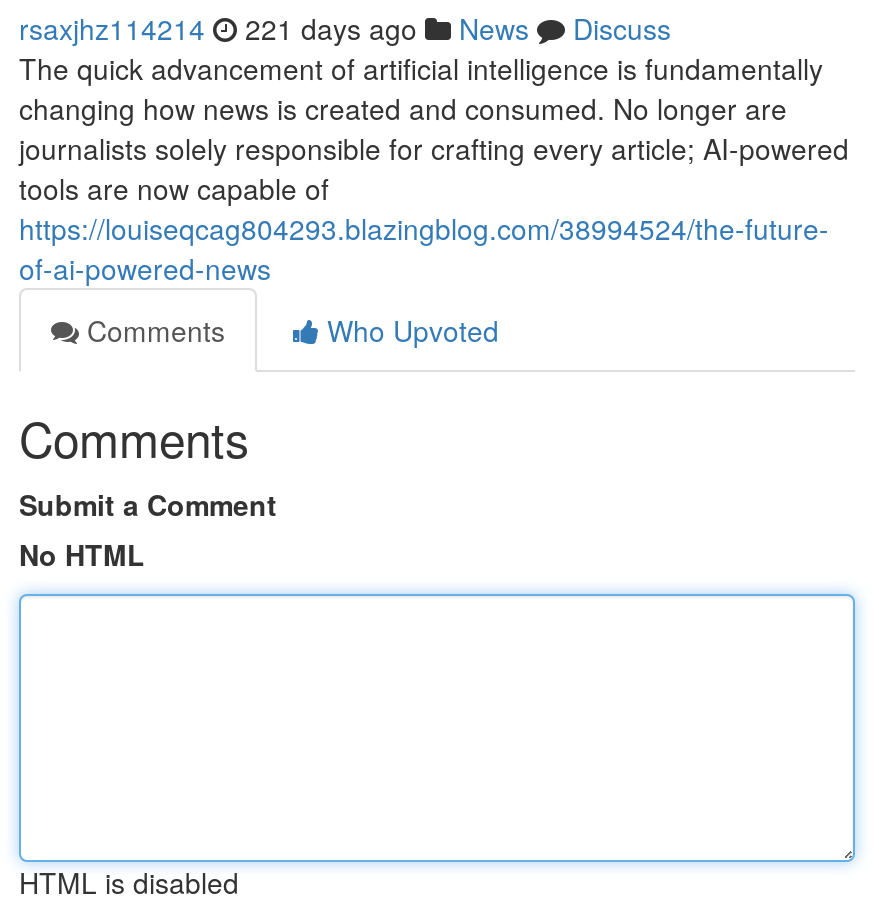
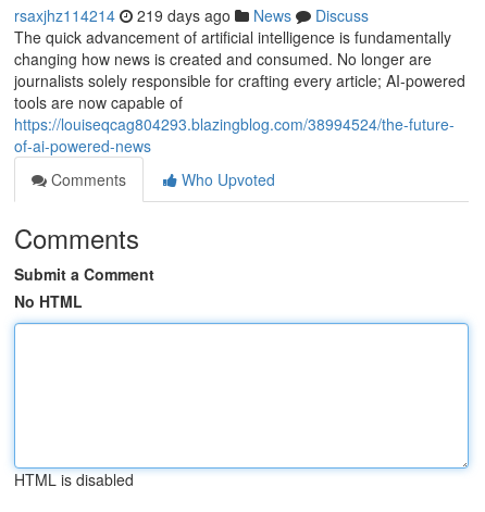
- rsaxjhz114214 221 days ago News Discuss
+ rsaxjhz114214 219 days ago News Discuss
